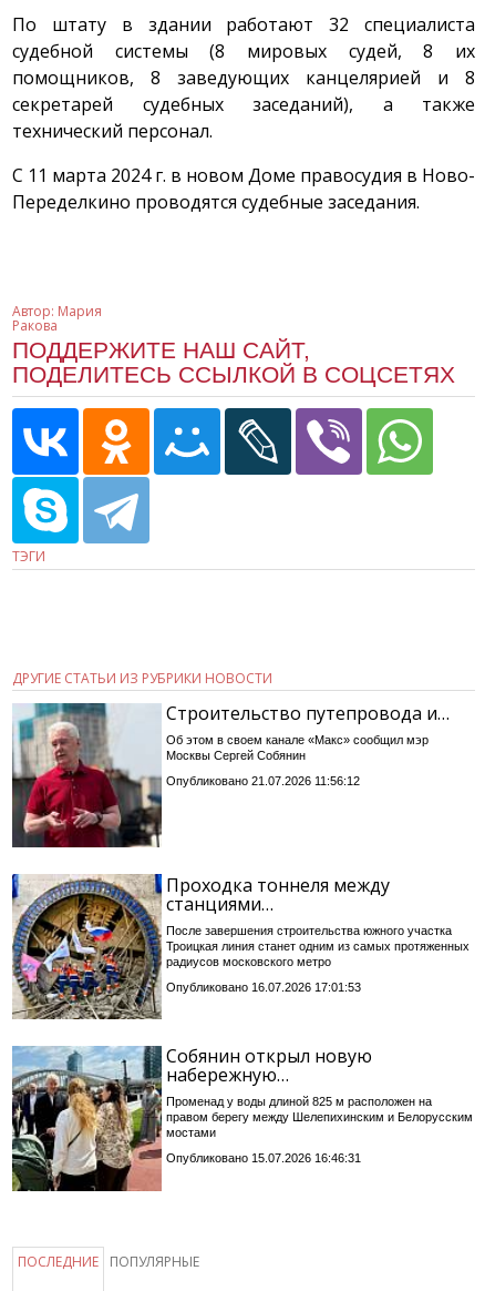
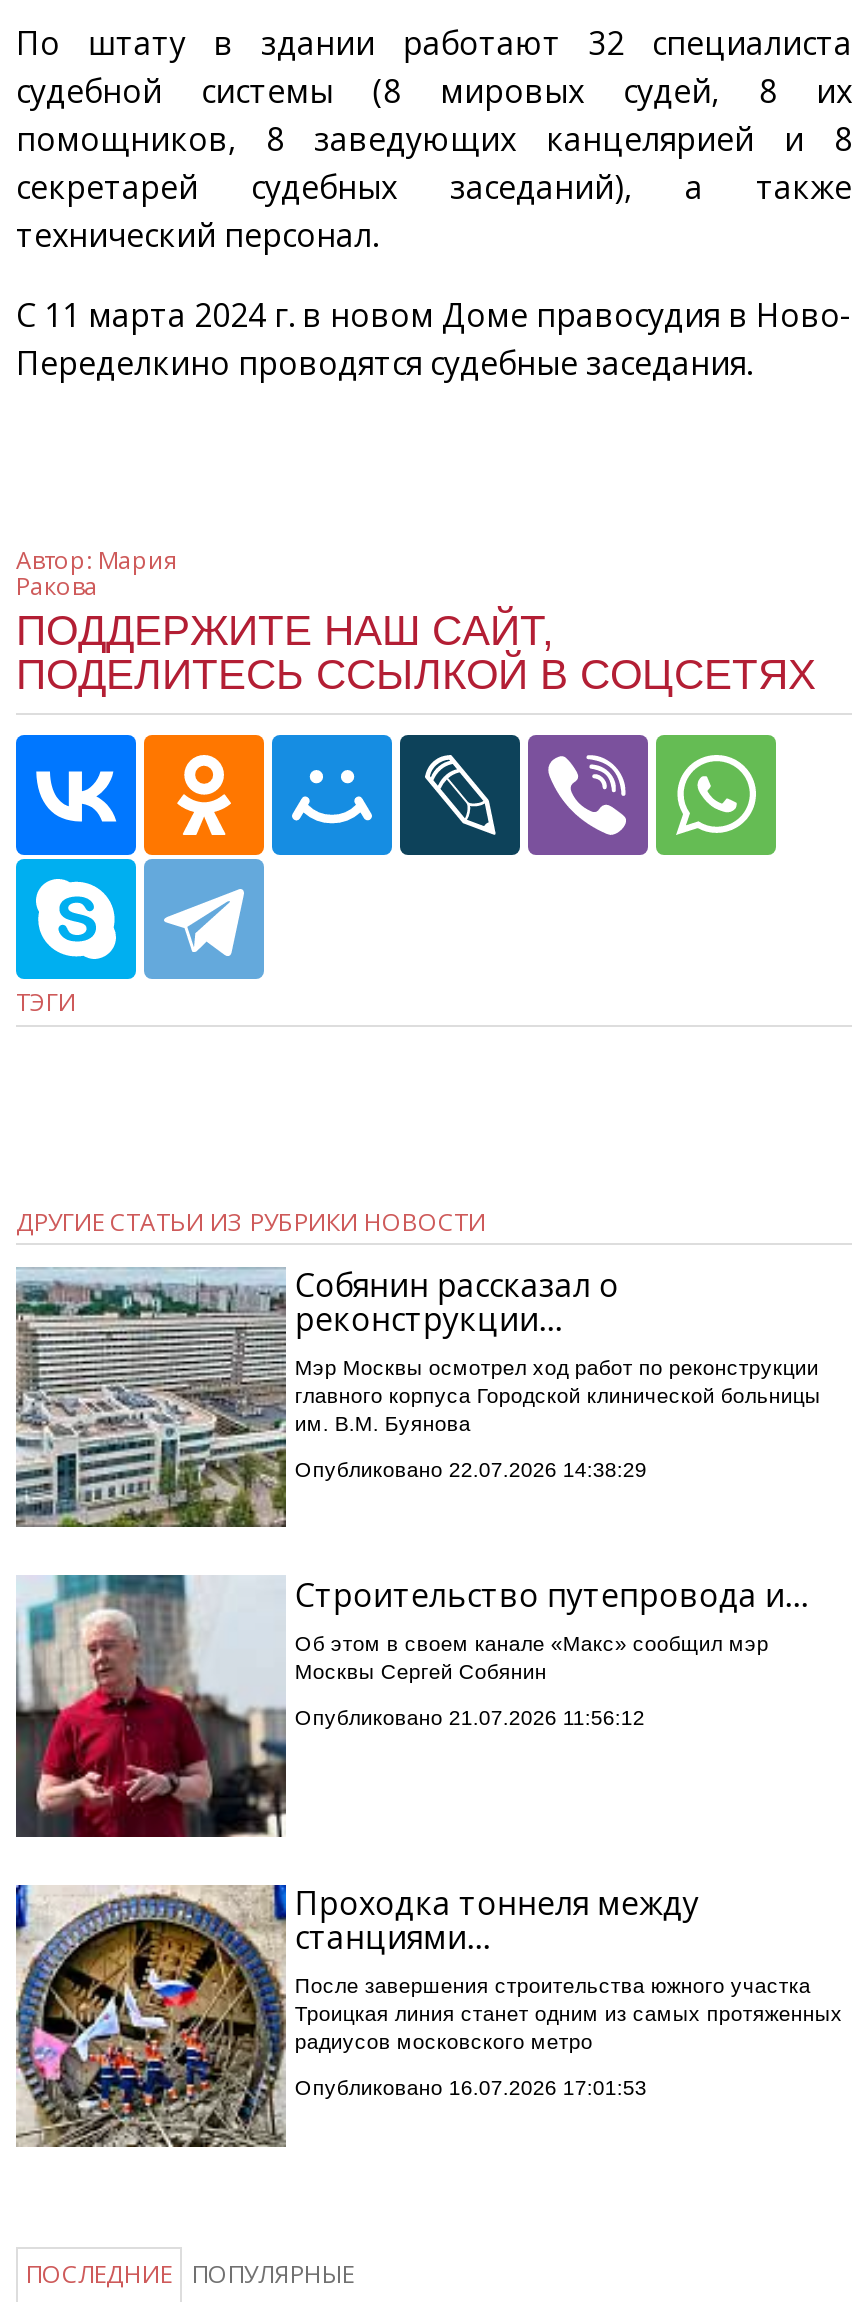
+ [image]
+ Собянин рассказал о
+ реконструкции…
+ Мэр Москвы осмотрел ход работ по реконструкции
+ главного корпуса Городской клинической больницы
+ им. В.М. Буянова
+ Опубликовано 22.07.2026 14:38:29

moved down: [image] | Строительство путепровода и… | Об этом в своем канале «Макс» сообщил мэр | ... | радиусов московского метро | Опубликовано 16.07.2026 17:01:53

- [image]
- Собянин открыл новую
- набережную…
- Променад у воды длиной 825 м расположен на
- правом берегу между Шелепихинским и Белорусским
- мостами
- Опубликовано 15.07.2026 16:46:31
